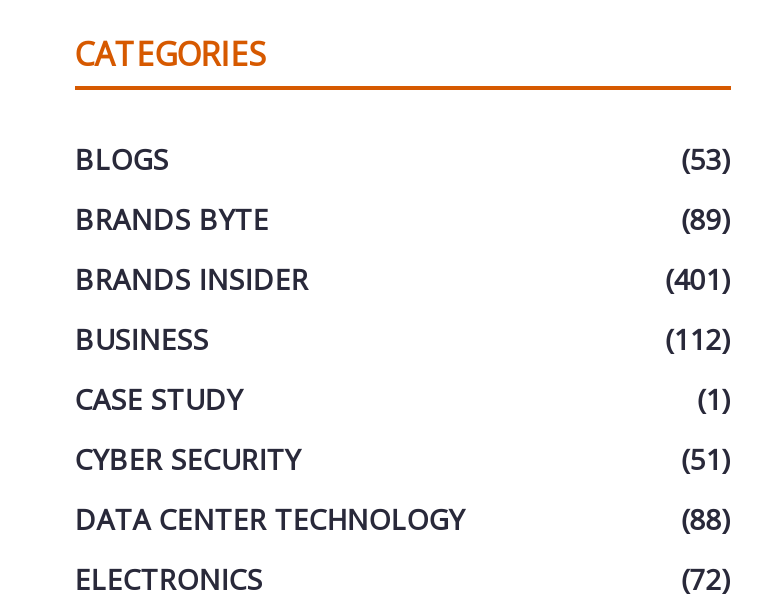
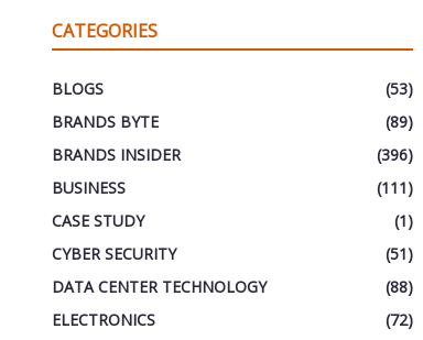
- (401)
+ (396)

- (112)
+ (111)
